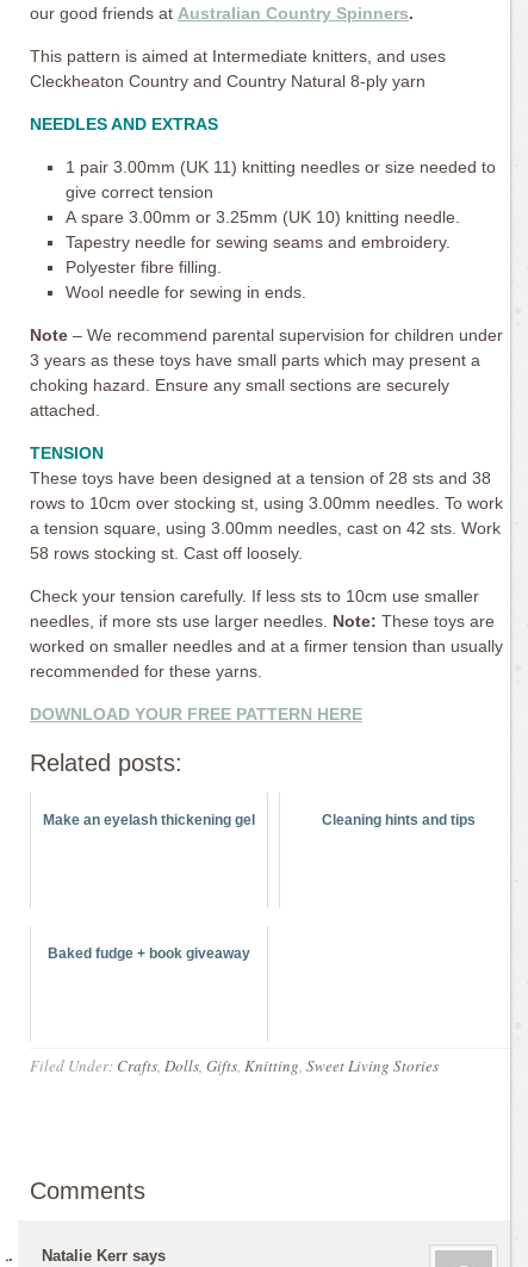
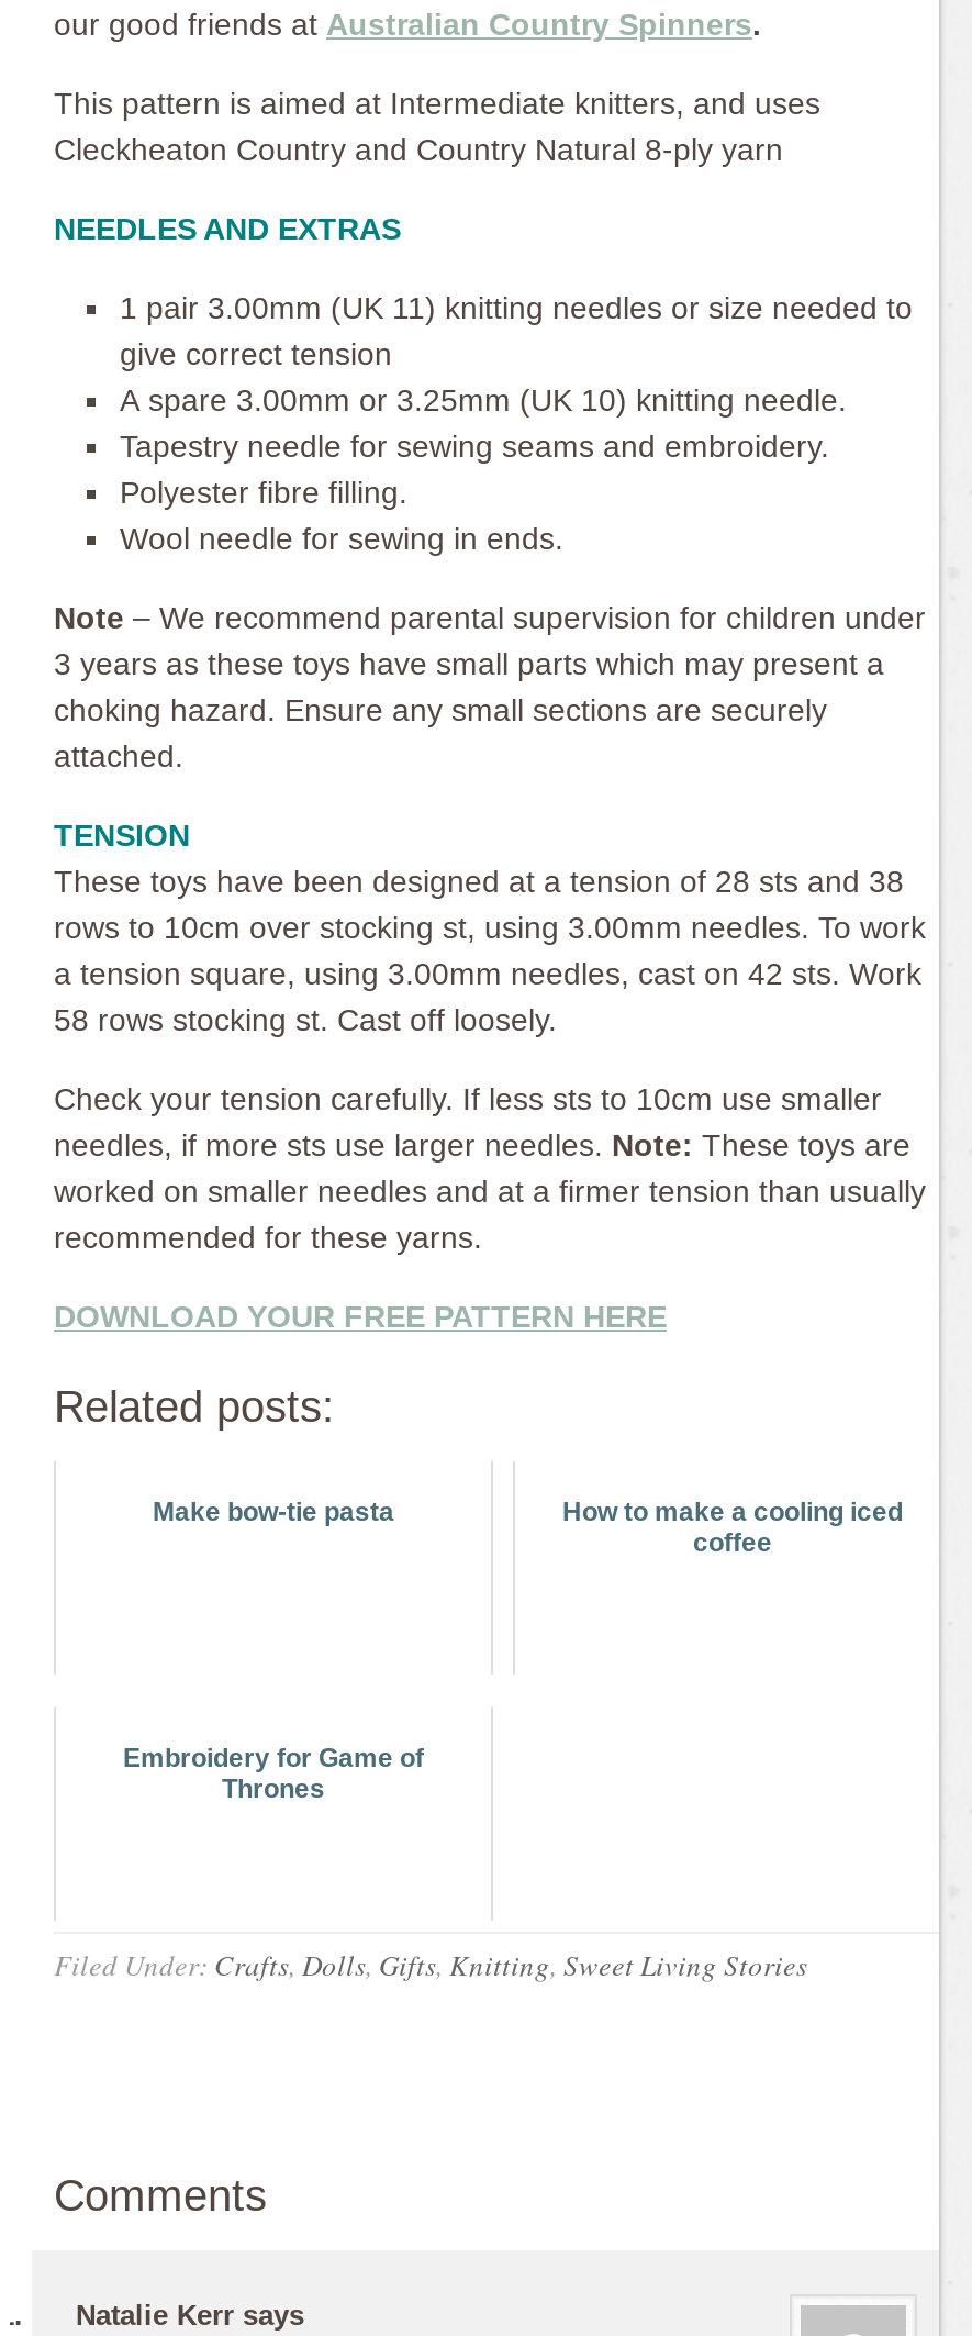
- Make an eyelash thickening gel
- Cleaning hints and tips
+ Make bow-tie pasta
+ How to make a cooling iced
+ coffee

- Baked fudge + book giveaway
+ Embroidery for Game of
+ Thrones
